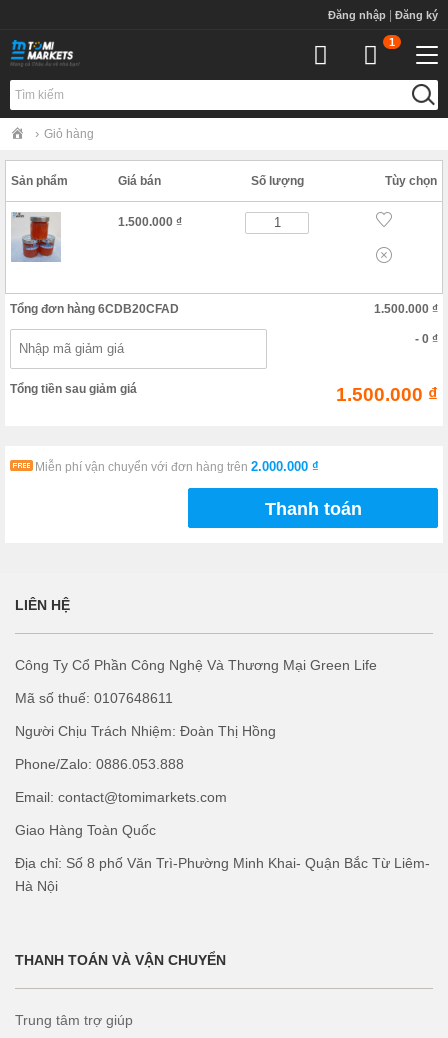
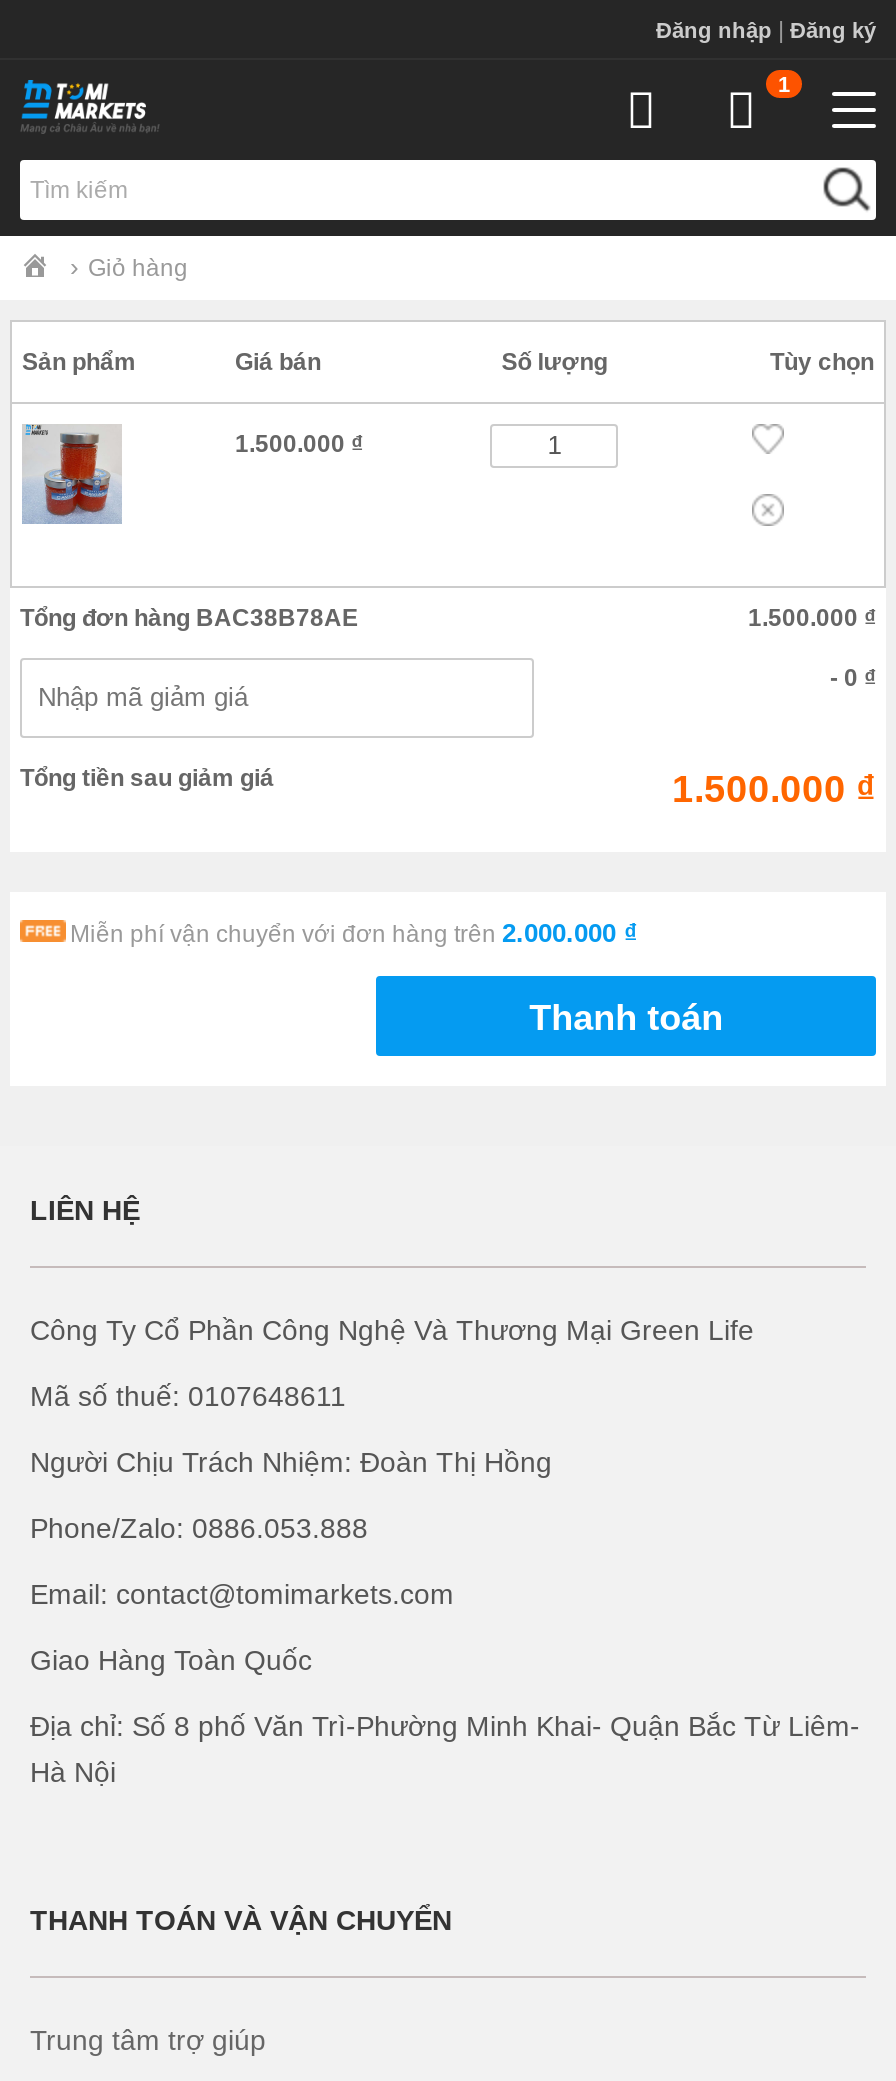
- Tổng đơn hàng 6CDB20CFAD
+ Tổng đơn hàng BAC38B78AE
